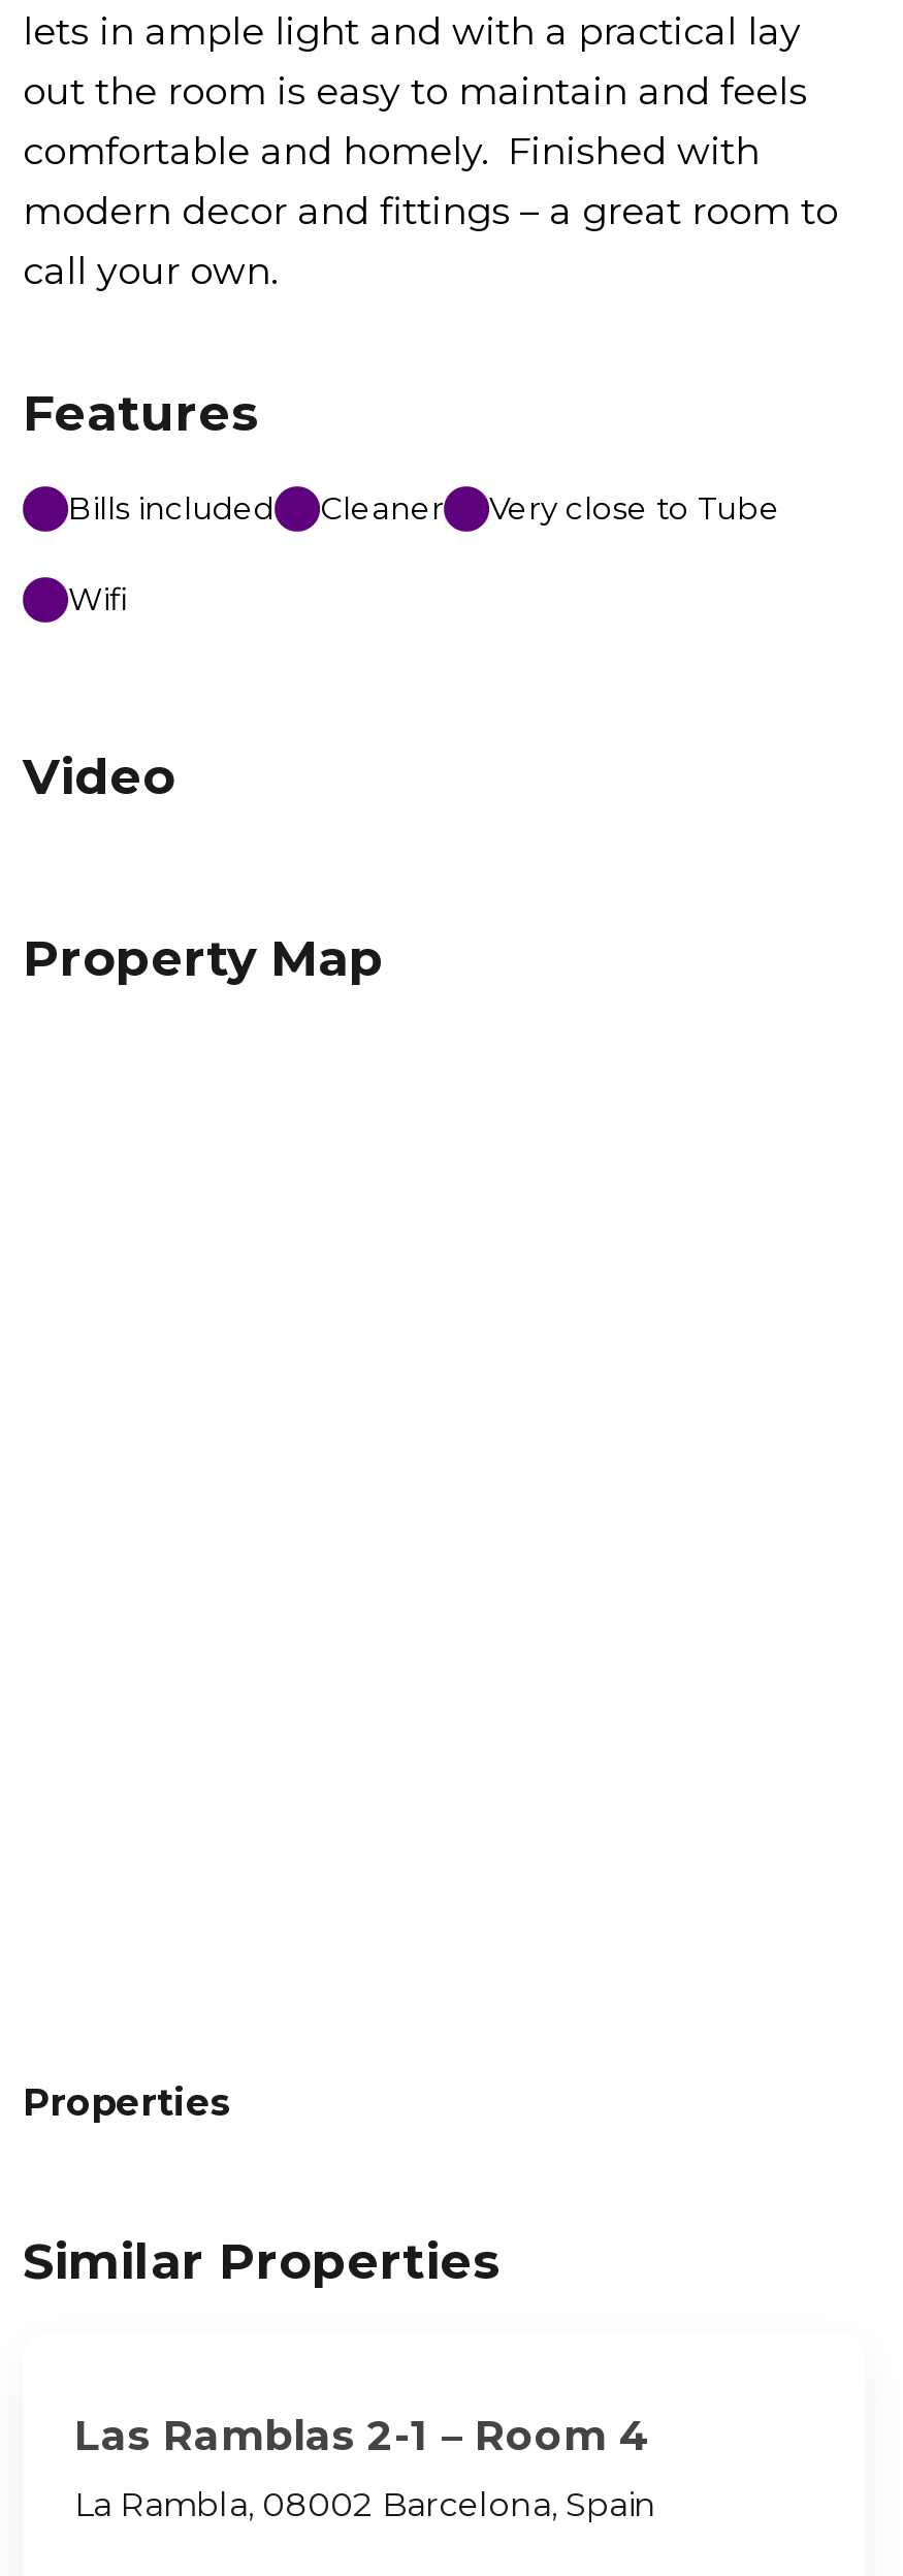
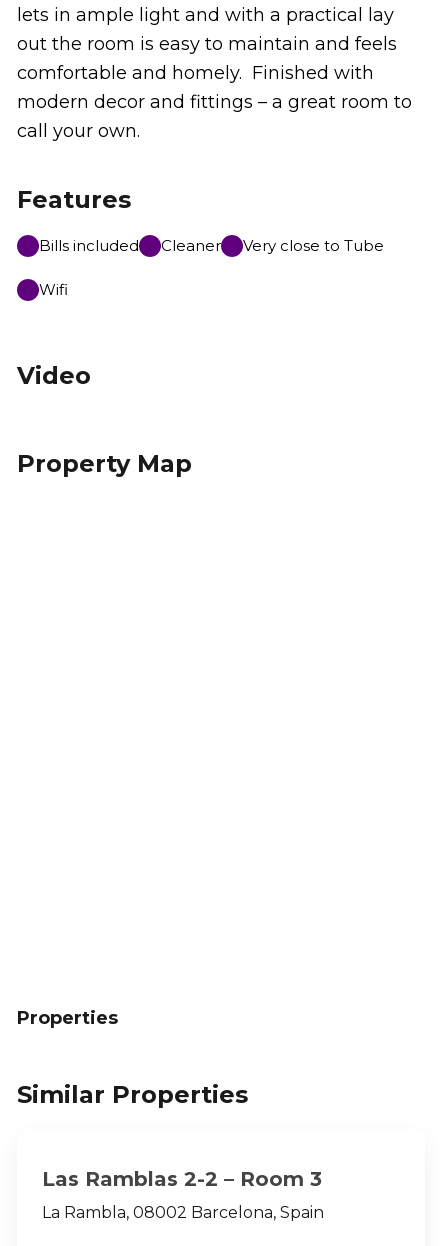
- Las Ramblas 2-1 – Room 4
+ Las Ramblas 2-2 – Room 3
